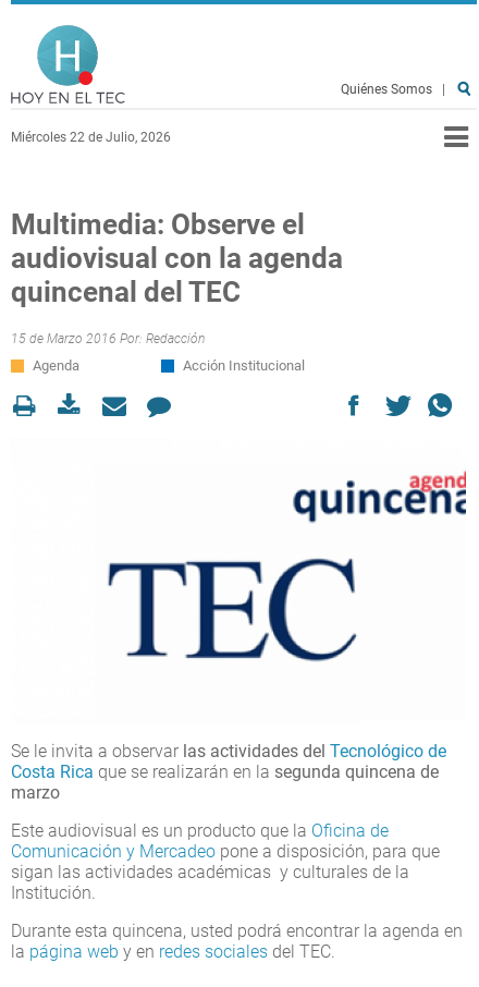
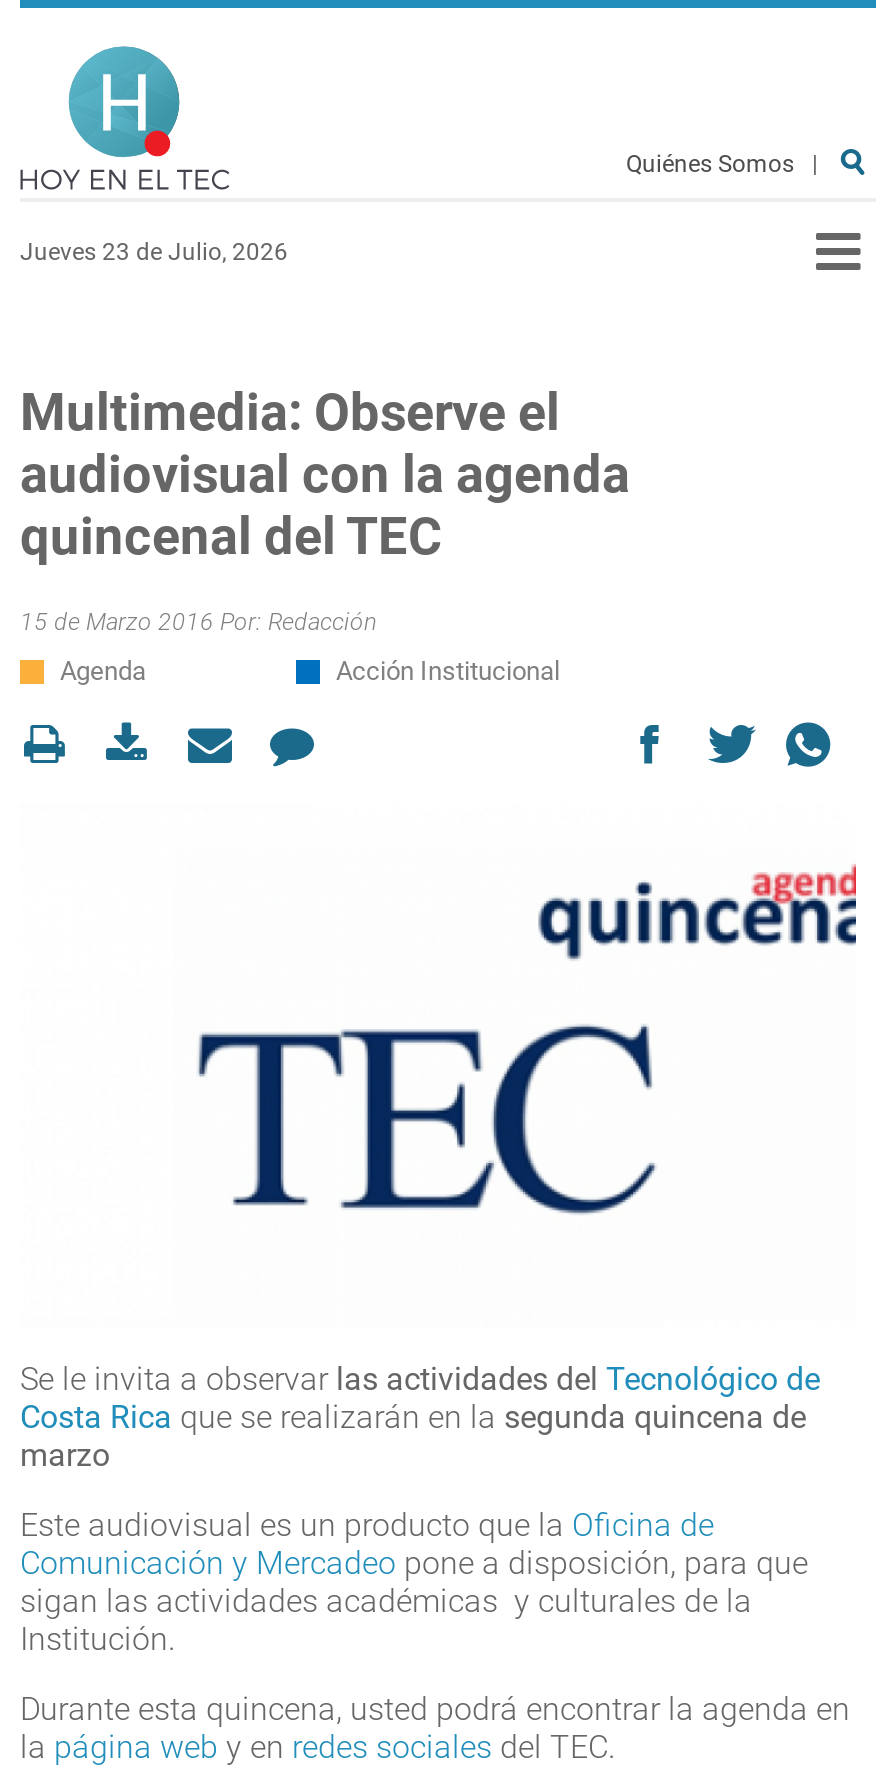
- Miércoles 22 de Julio, 2026
+ Jueves 23 de Julio, 2026
